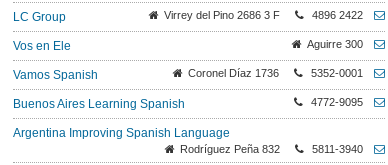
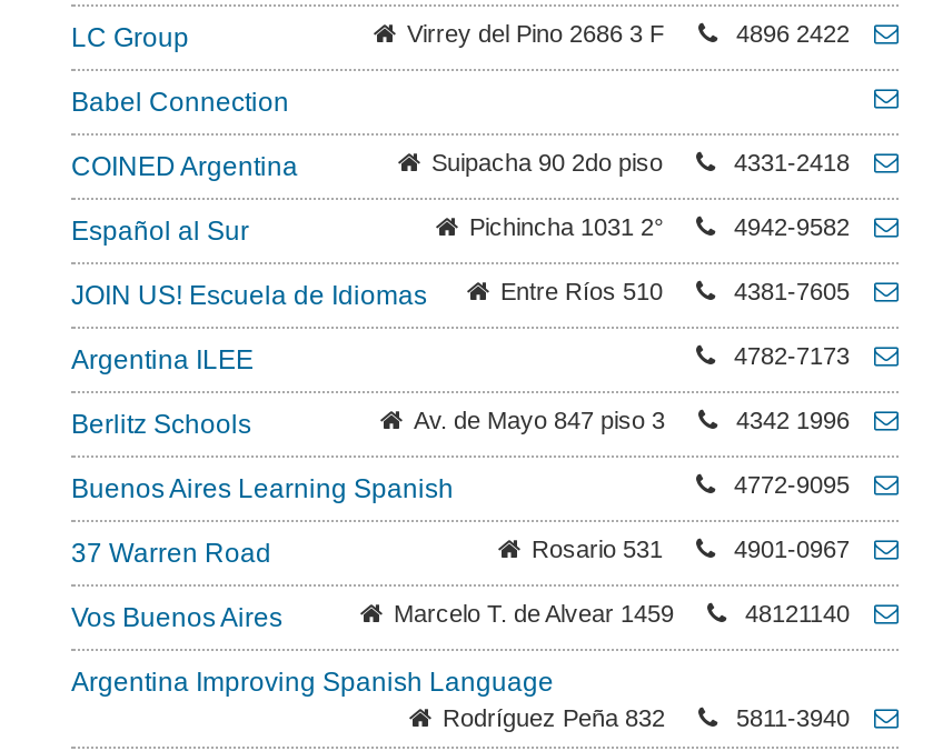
- Vos en Ele
- Aguirre 300
- Vamos Spanish
- Coronel Díaz 1736
- 5352-0001
+ Babel Connection
+ COINED Argentina
+ Suipacha 90 2do piso
+ 4331-2418
+ Español al Sur
+ Pichincha 1031 2°
+ 4942-9582
+ JOIN US! Escuela de Idiomas
+ Entre Ríos 510
+ 4381-7605
+ Argentina ILEE
+ 4782-7173
+ Berlitz Schools
+ Av. de Mayo 847 piso 3
+ 4342 1996

+ 37 Warren Road
+ Rosario 531
+ 4901-0967
+ Vos Buenos Aires
+ Marcelo T. de Alvear 1459
+ 48121140
